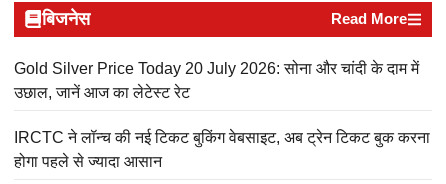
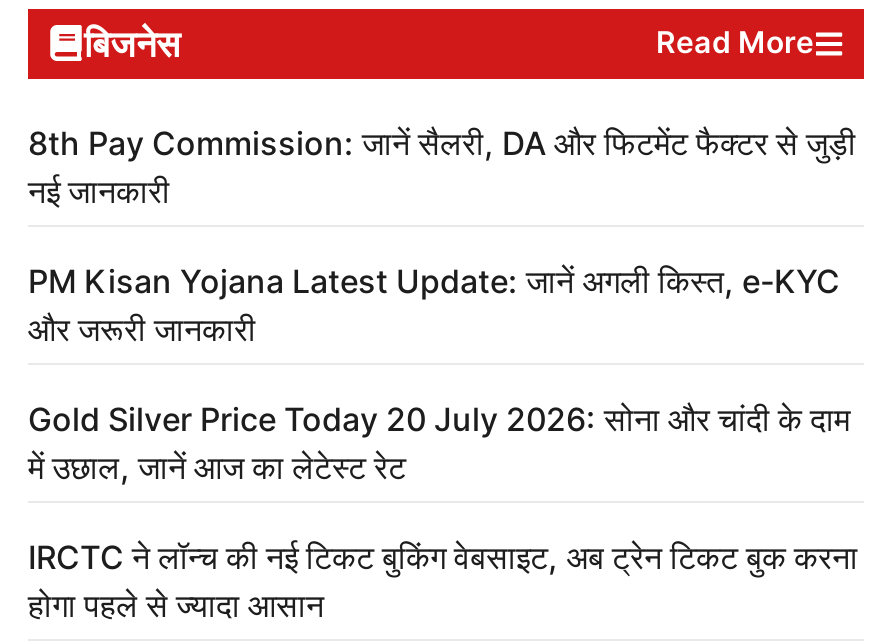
- Gold Silver Price Today 20 July 2026: सोना और चांदी के दाम में
- उछाल, जानें आज का लेटेस्ट रेट
+ 8th Pay Commission: जानें सैलरी, DA और फिटमेंट फैक्टर से जुड़ी
+ नई जानकारी
+ PM Kisan Yojana Latest Update: जानें अगली किस्त, e-KYC
+ और जरूरी जानकारी
+ Gold Silver Price Today 20 July 2026: सोना और चांदी के दाम
+ में उछाल, जानें आज का लेटेस्ट रेट
